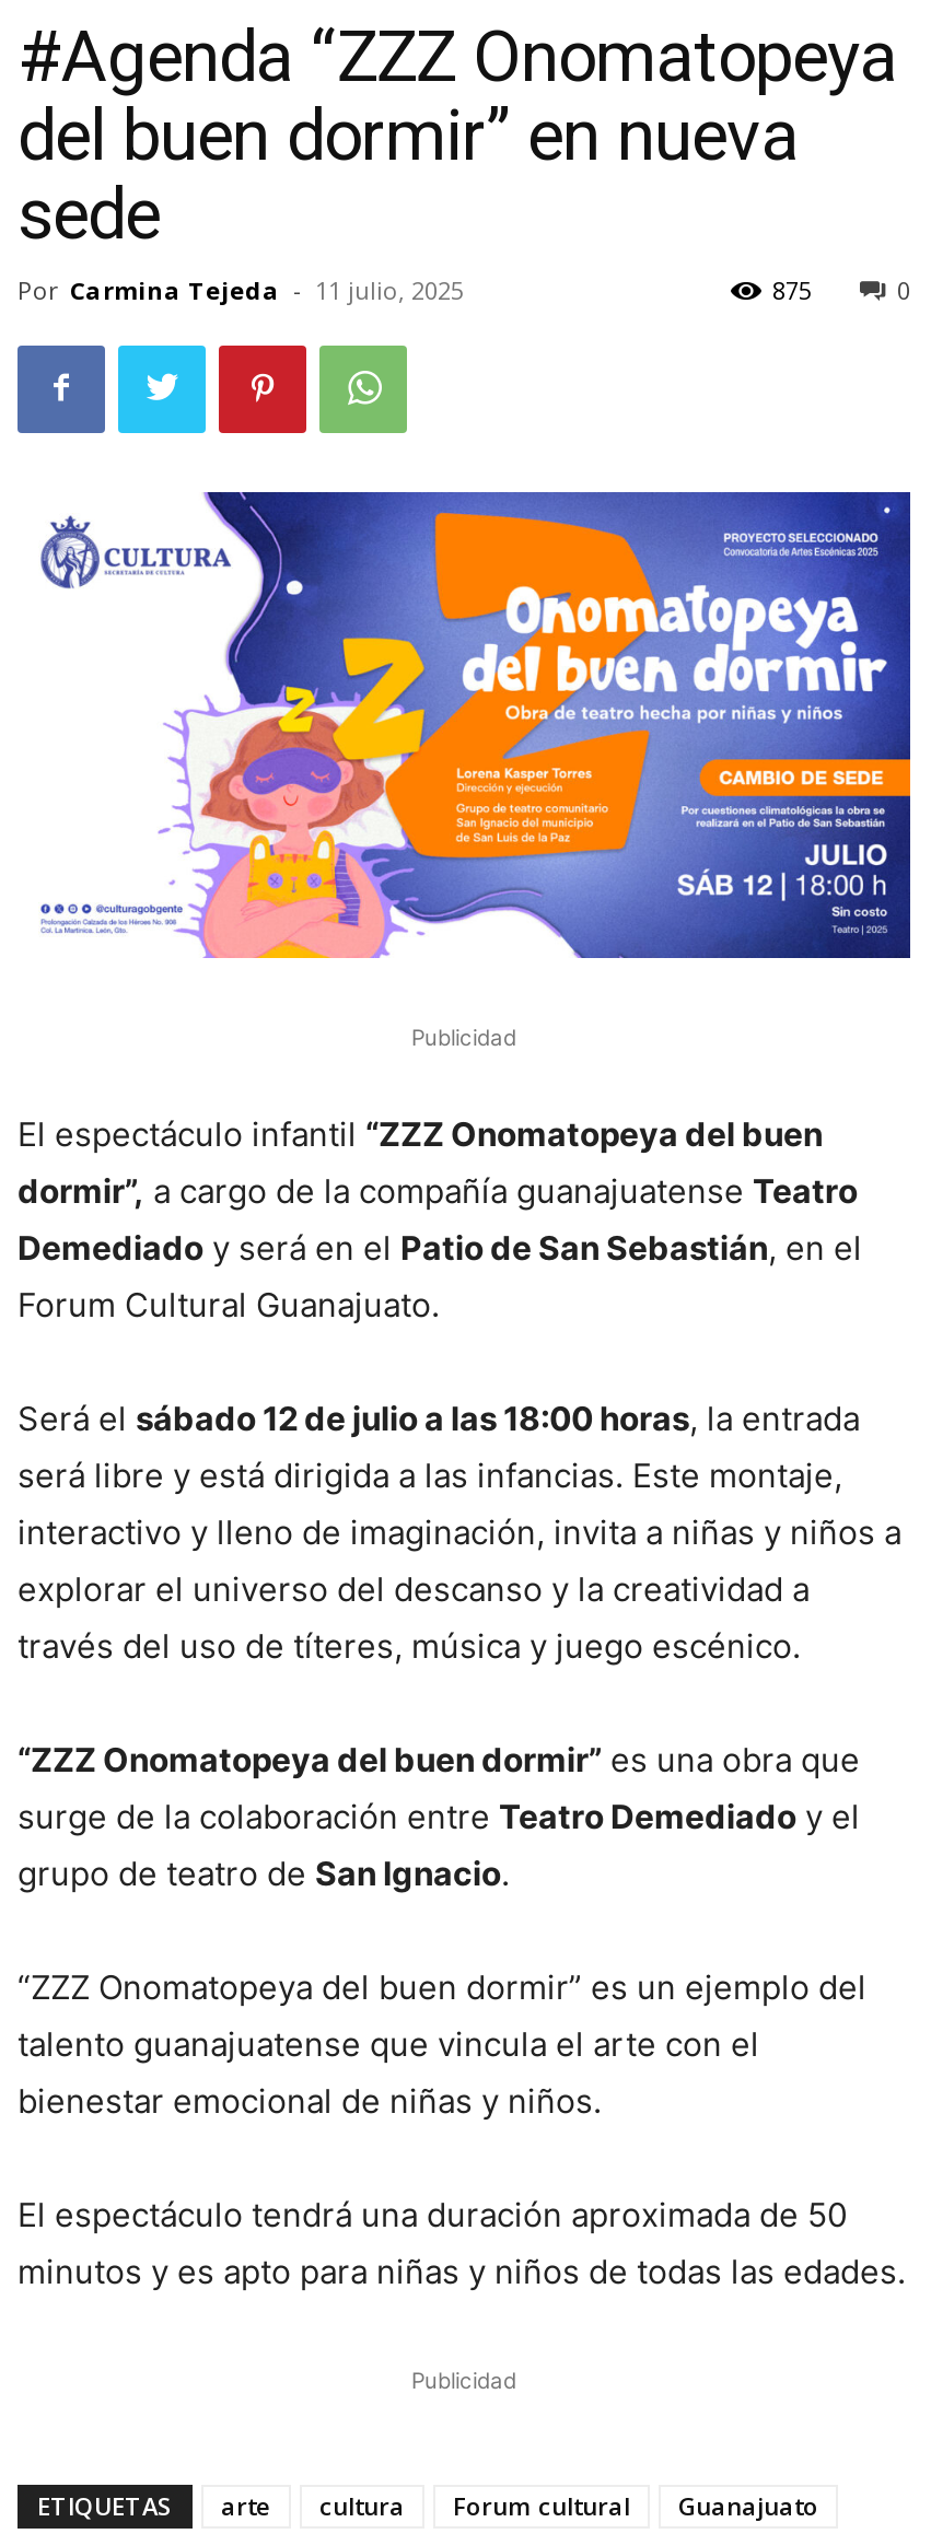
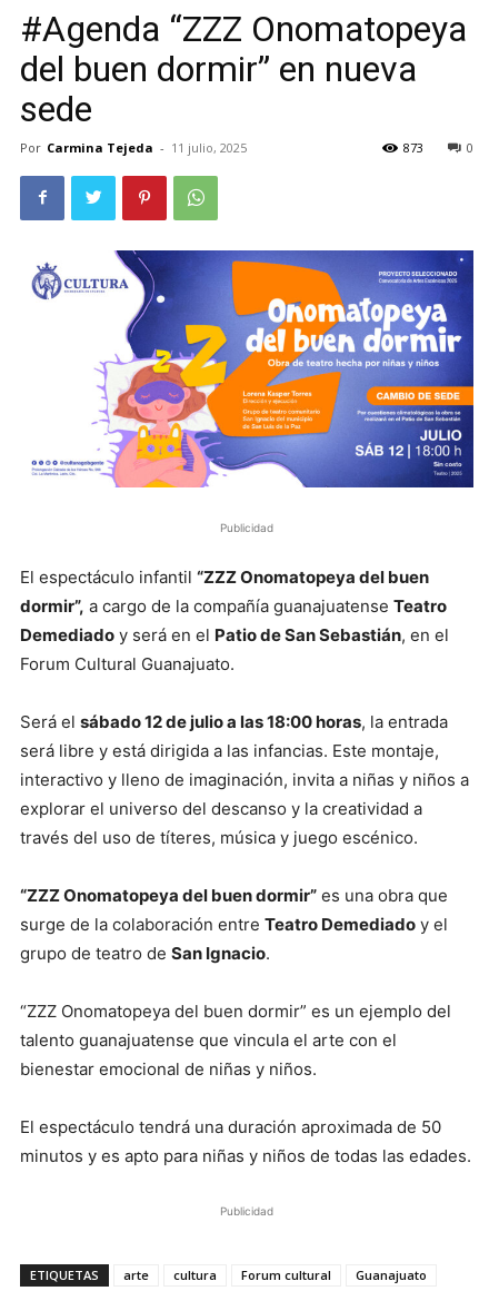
- 875
+ 873
